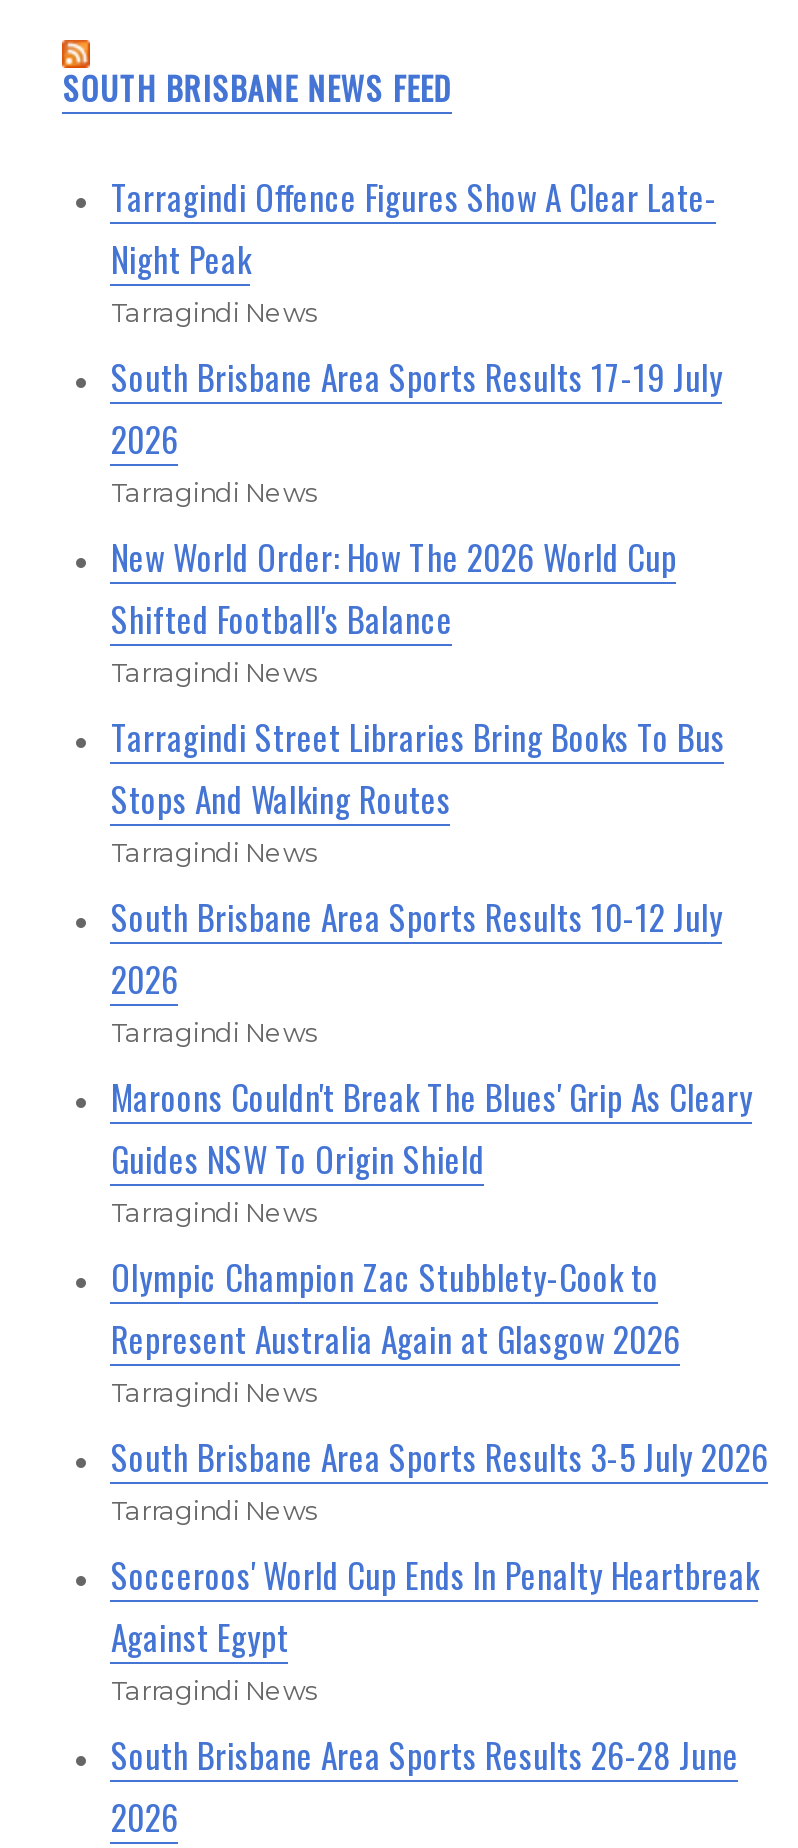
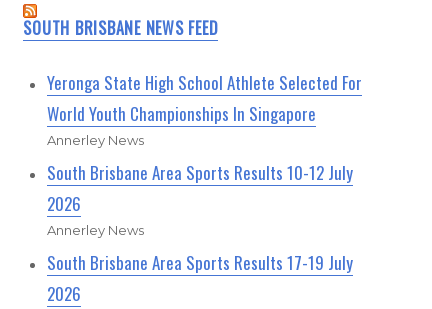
- Tarragindi Offence Figures Show A Clear Late-
- Night Peak
- Tarragindi News
- 2026
- Tarragindi News
- New World Order: How The 2026 World Cup
- Shifted Football's Balance
- Tarragindi News
- Tarragindi Street Libraries Bring Books To Bus
- Stops And Walking Routes
- Tarragindi News
+ Yeronga State High School Athlete Selected For
+ World Youth Championships In Singapore
+ Annerley News

moved down: South Brisbane Area Sports Results 17-19 July

- Tarragindi News
- Maroons Couldn't Break The Blues' Grip As Cleary
- Guides NSW To Origin Shield
- Tarragindi News
- Olympic Champion Zac Stubblety-Cook to
- Represent Australia Again at Glasgow 2026
- Tarragindi News
- South Brisbane Area Sports Results 3-5 July 2026
- Tarragindi News
- Socceroos' World Cup Ends In Penalty Heartbreak
- Against Egypt
- Tarragindi News
- South Brisbane Area Sports Results 26-28 June
+ Annerley News
